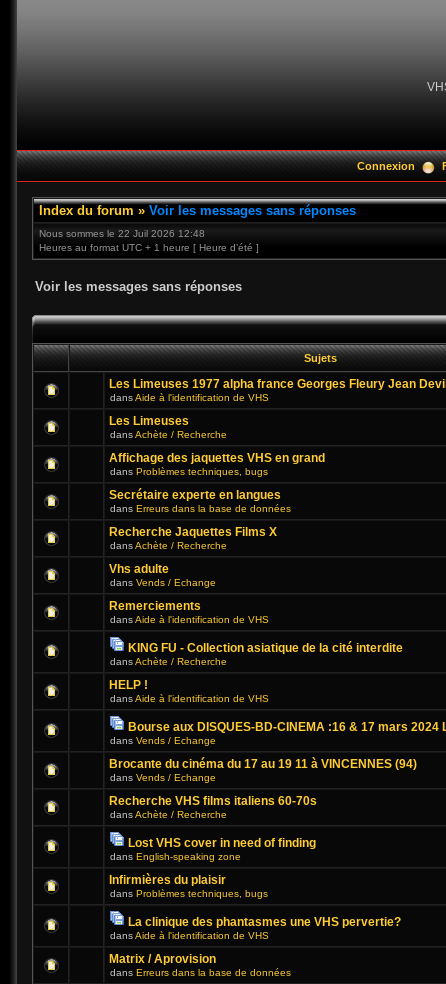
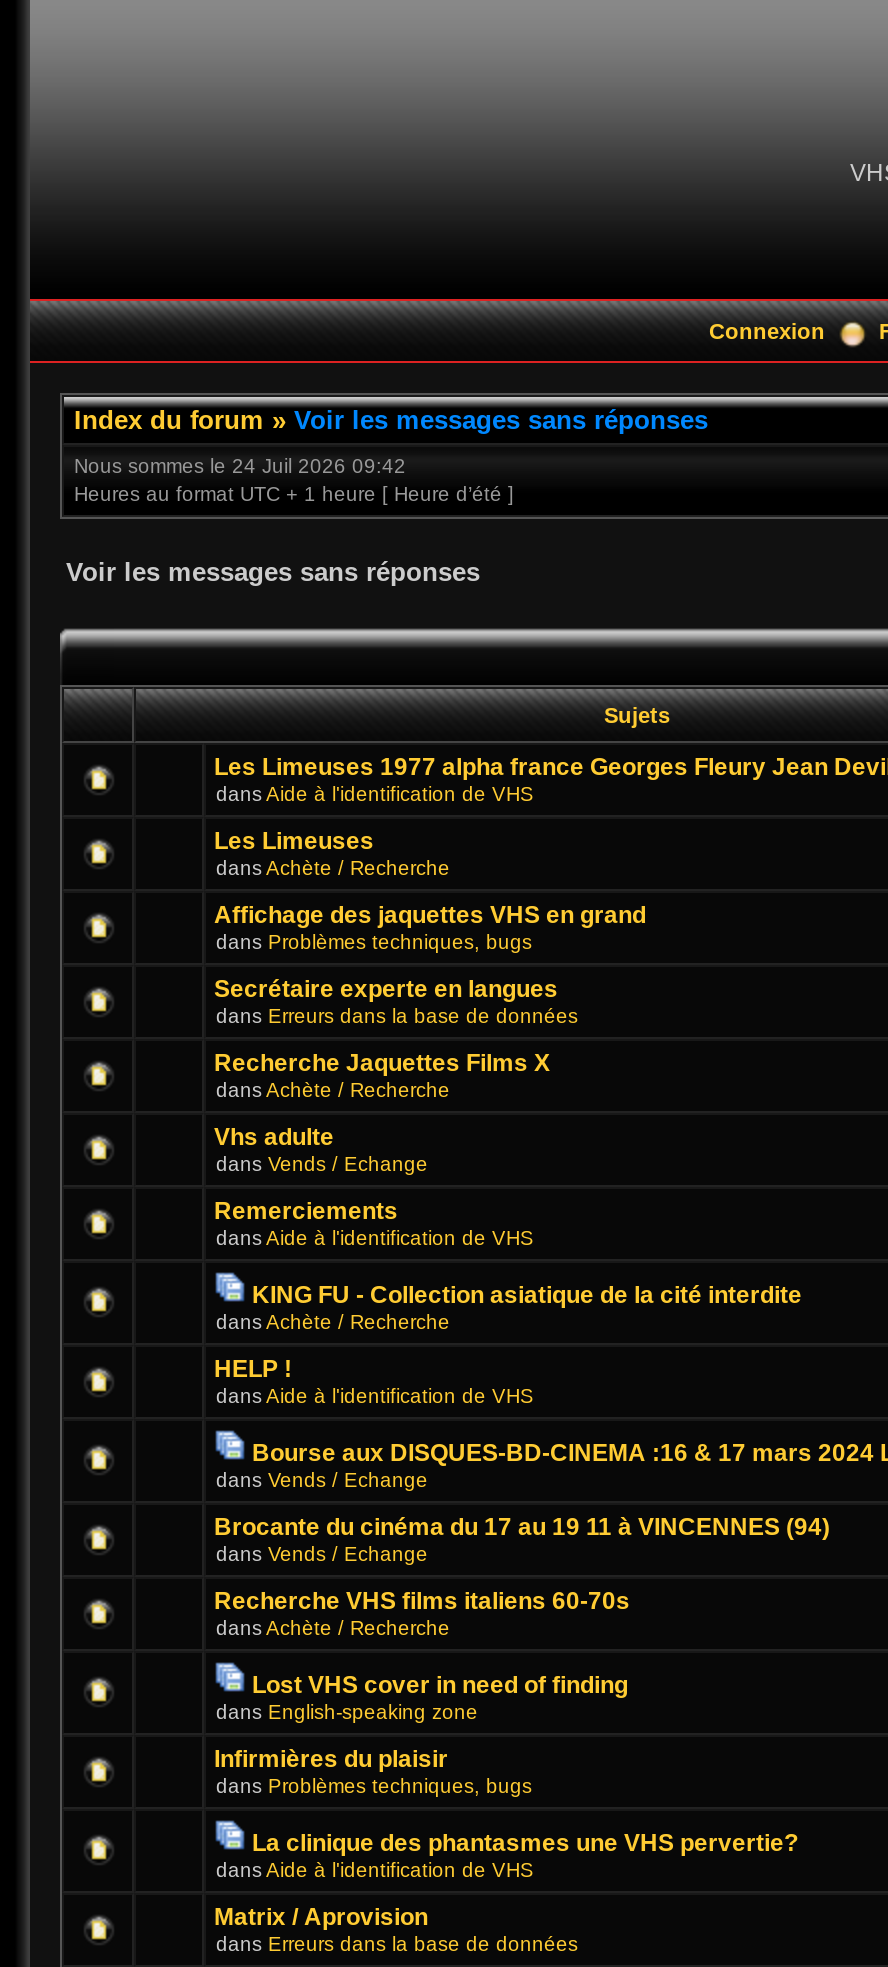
- Nous sommes le 22 Juil 2026 12:48
+ Nous sommes le 24 Juil 2026 09:42
